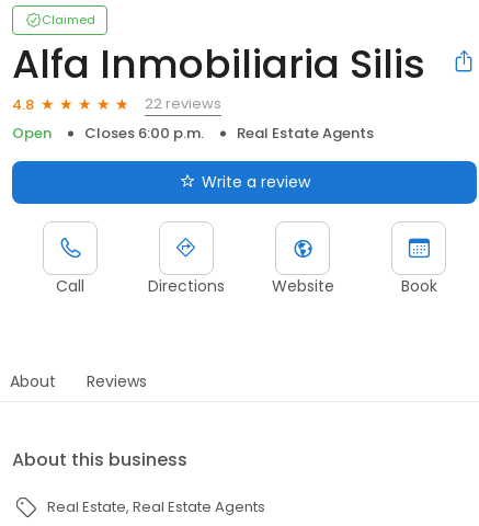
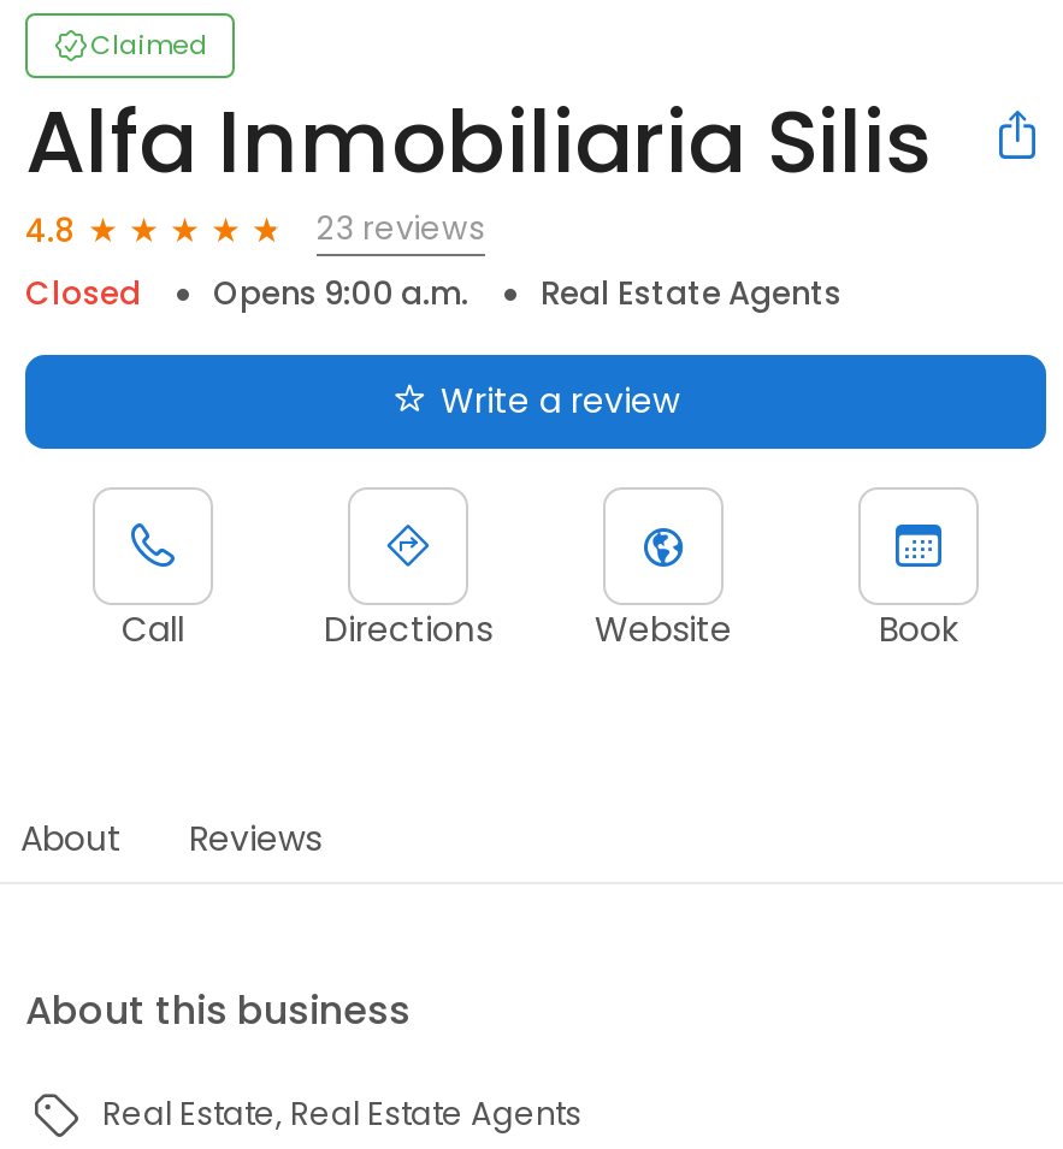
- 22 reviews
- Open
- Closes 6:00 p.m.
+ 23 reviews
+ Closed
+ Opens 9:00 a.m.
